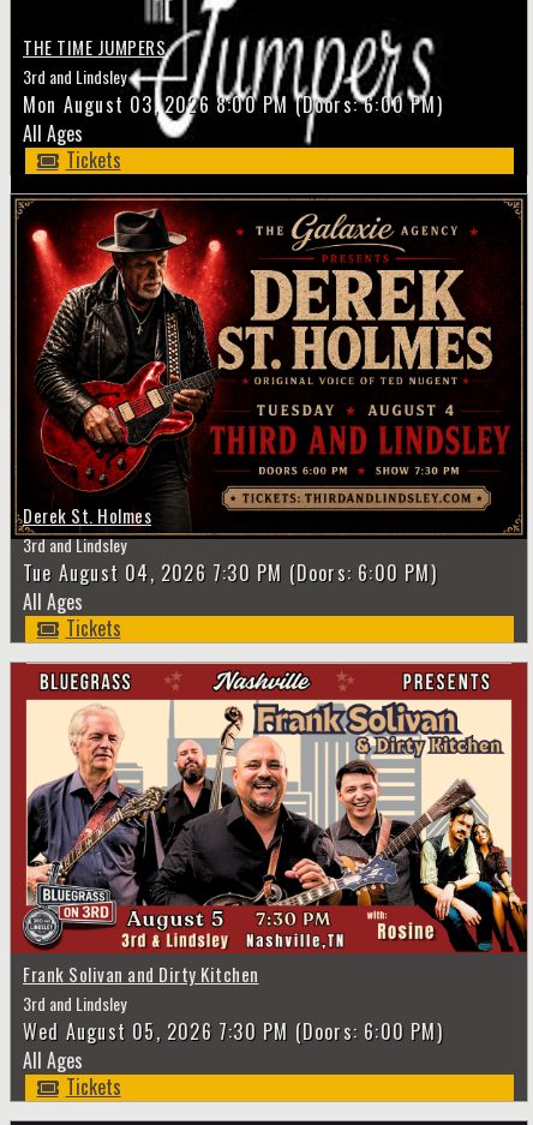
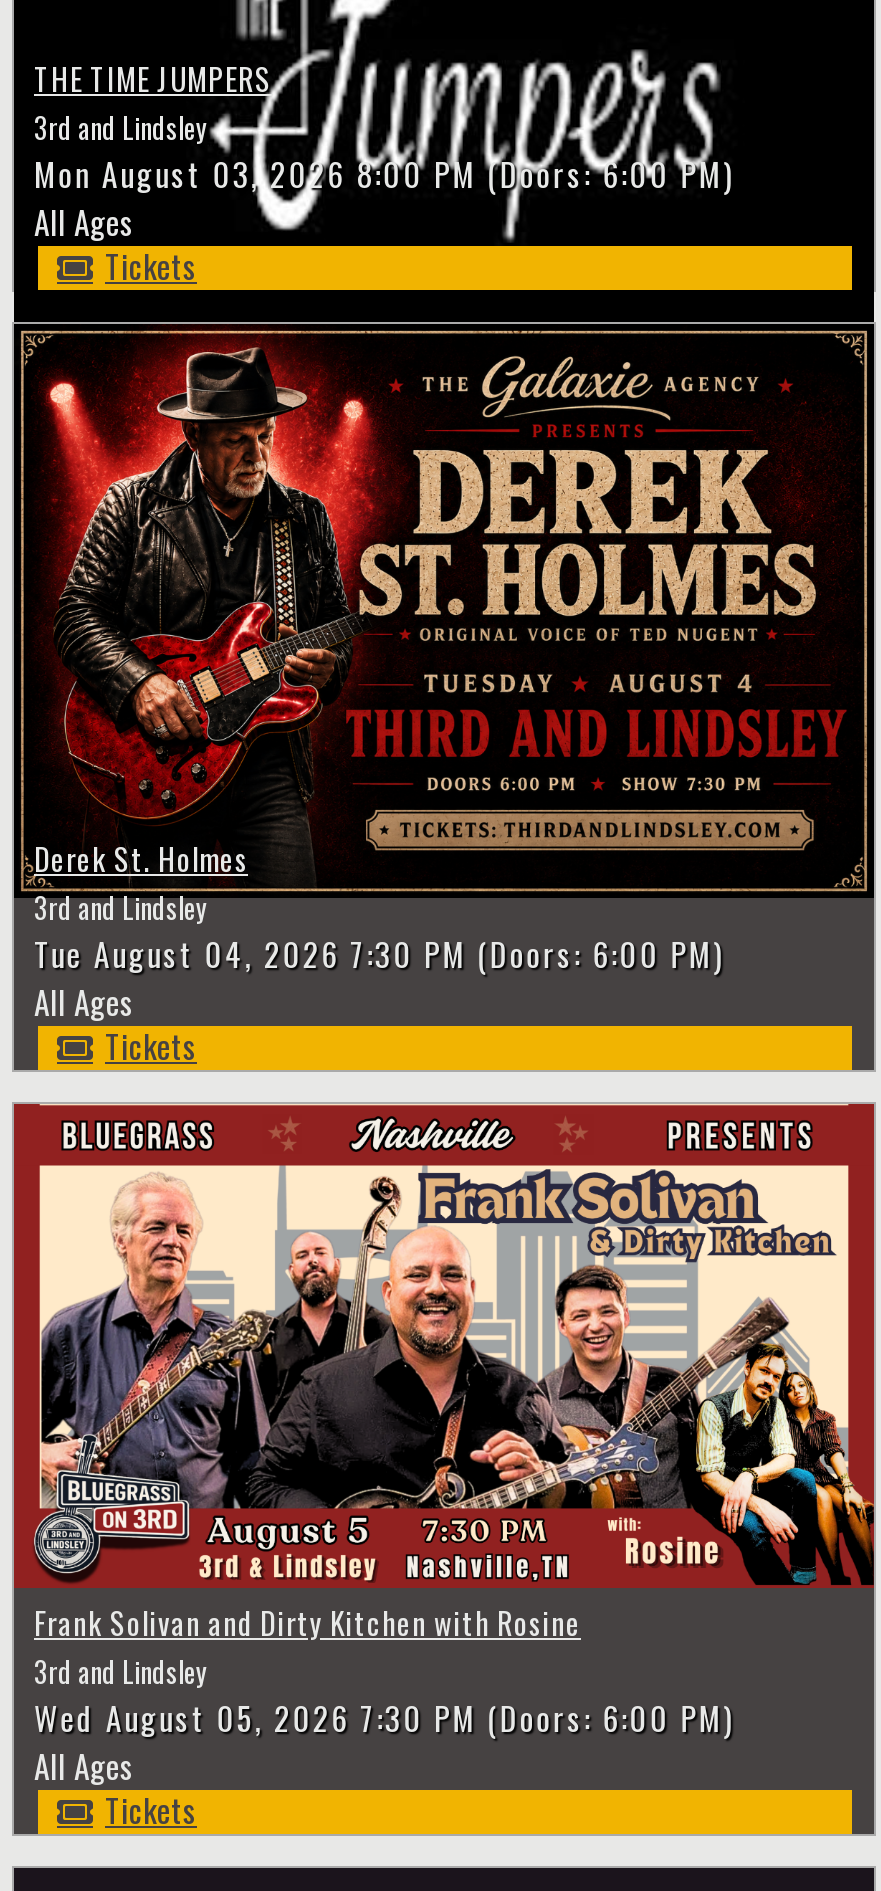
- Frank Solivan and Dirty Kitchen
+ Frank Solivan and Dirty Kitchen with Rosine
